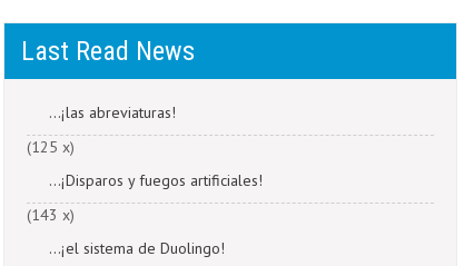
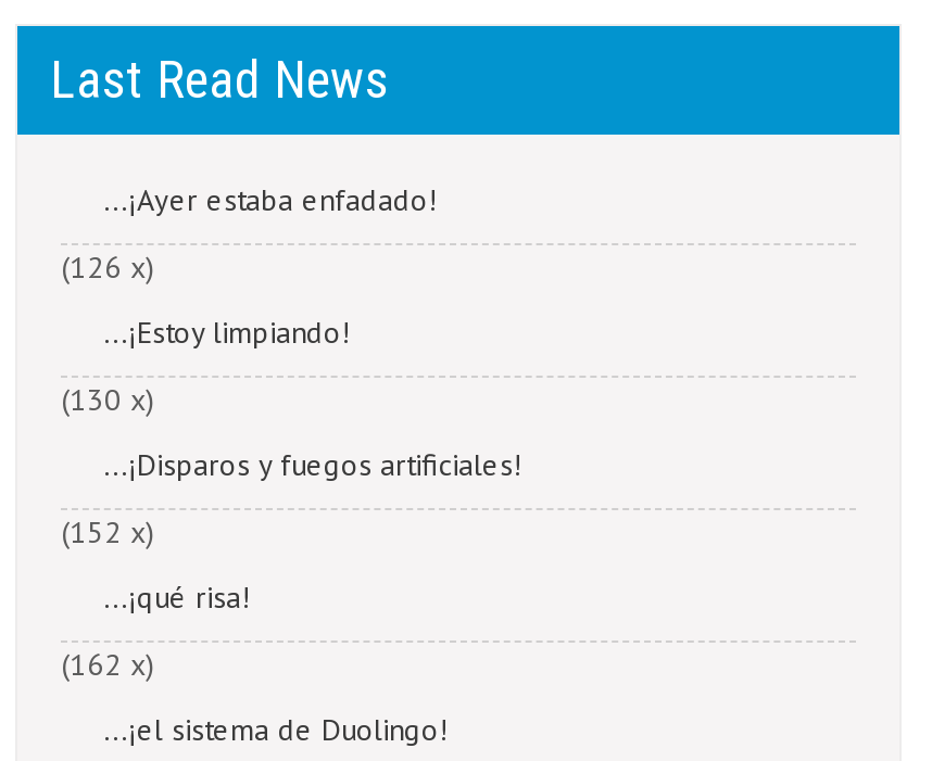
- ...¡las abreviaturas!
- (125 x)
+ ...¡Ayer estaba enfadado!
+ (126 x)
+ ...¡Estoy limpiando!
+ (130 x)

- (143 x)
+ (152 x)
+ ...¡qué risa!
+ (162 x)
